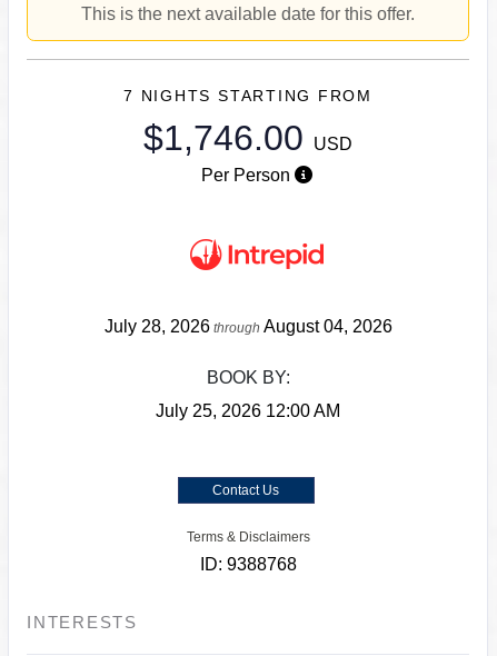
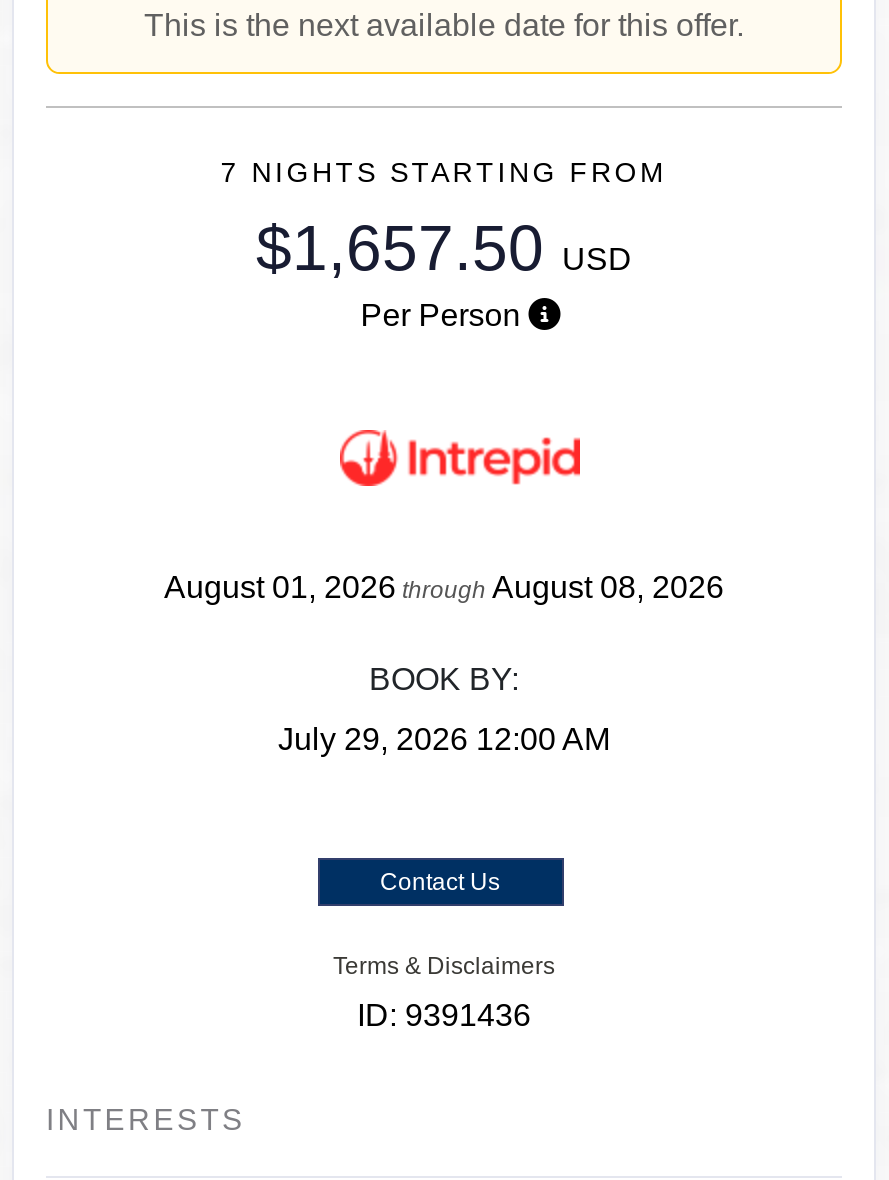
- $1,746.00 USD
+ $1,657.50 USD

- July 28, 2026 through August 04, 2026
+ August 01, 2026 through August 08, 2026

- July 25, 2026 12:00 AM
+ July 29, 2026 12:00 AM

- ID: 9388768
+ ID: 9391436
